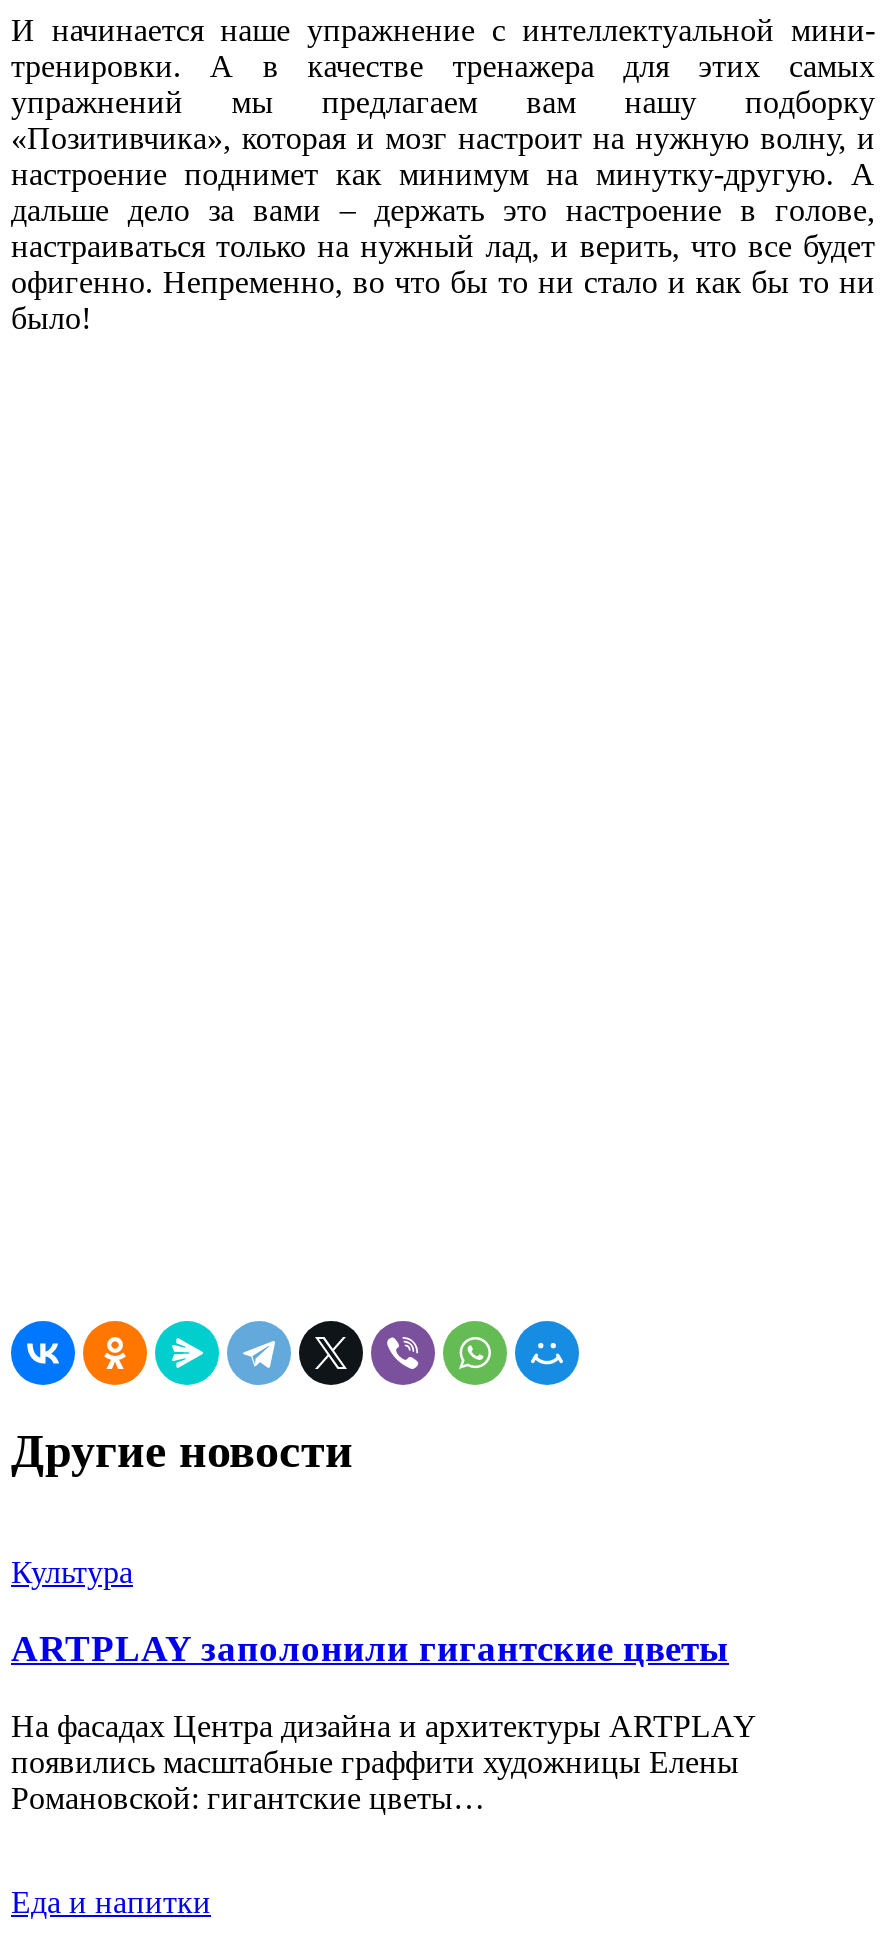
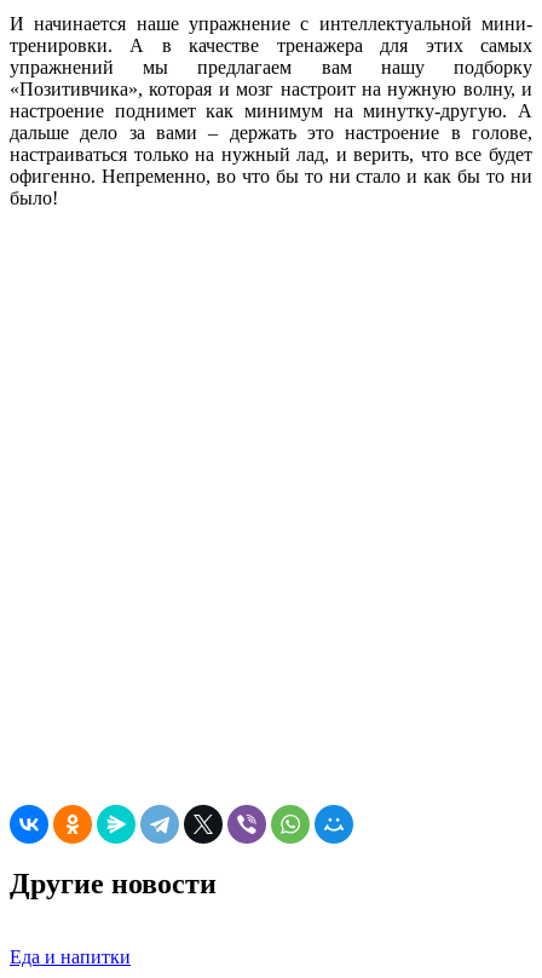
- Культура
- ARTPLAY заполонили гигантские цветы
- На фасадах Центра дизайна и архитектуры ARTPLAY
- появились масштабные граффити художницы Елены
- Романовской: гигантские цветы…
